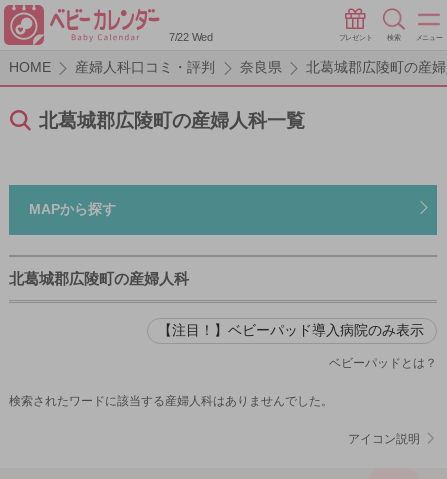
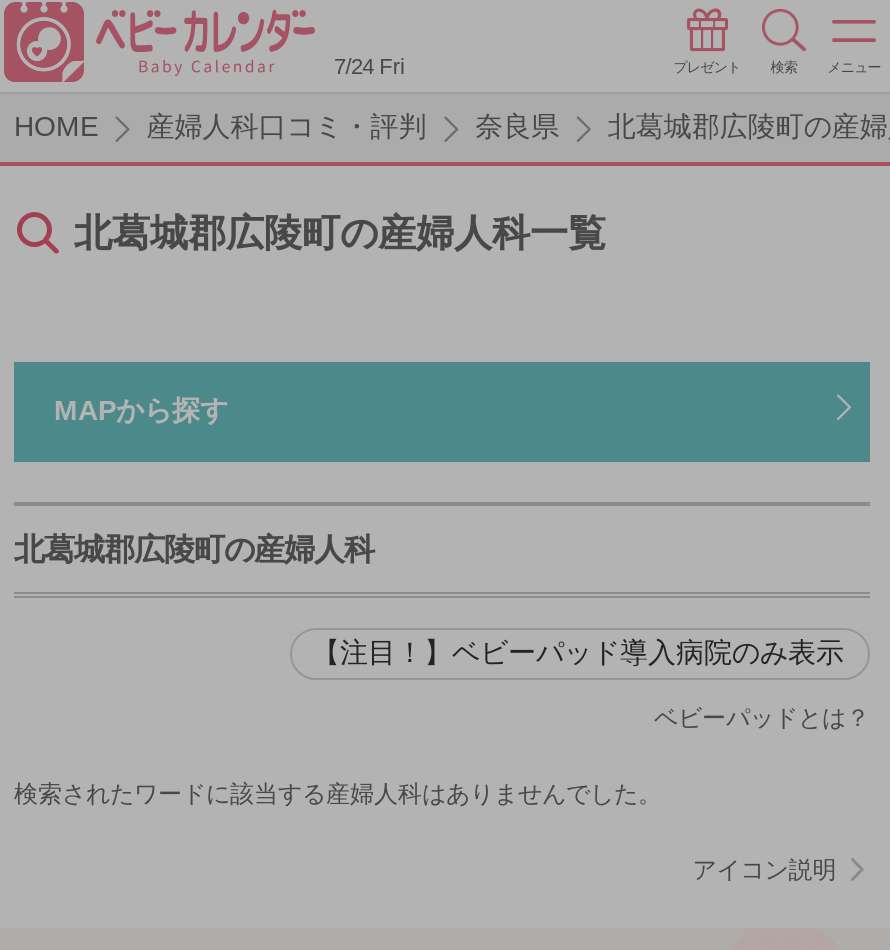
- 7/22 Wed
+ 7/24 Fri
